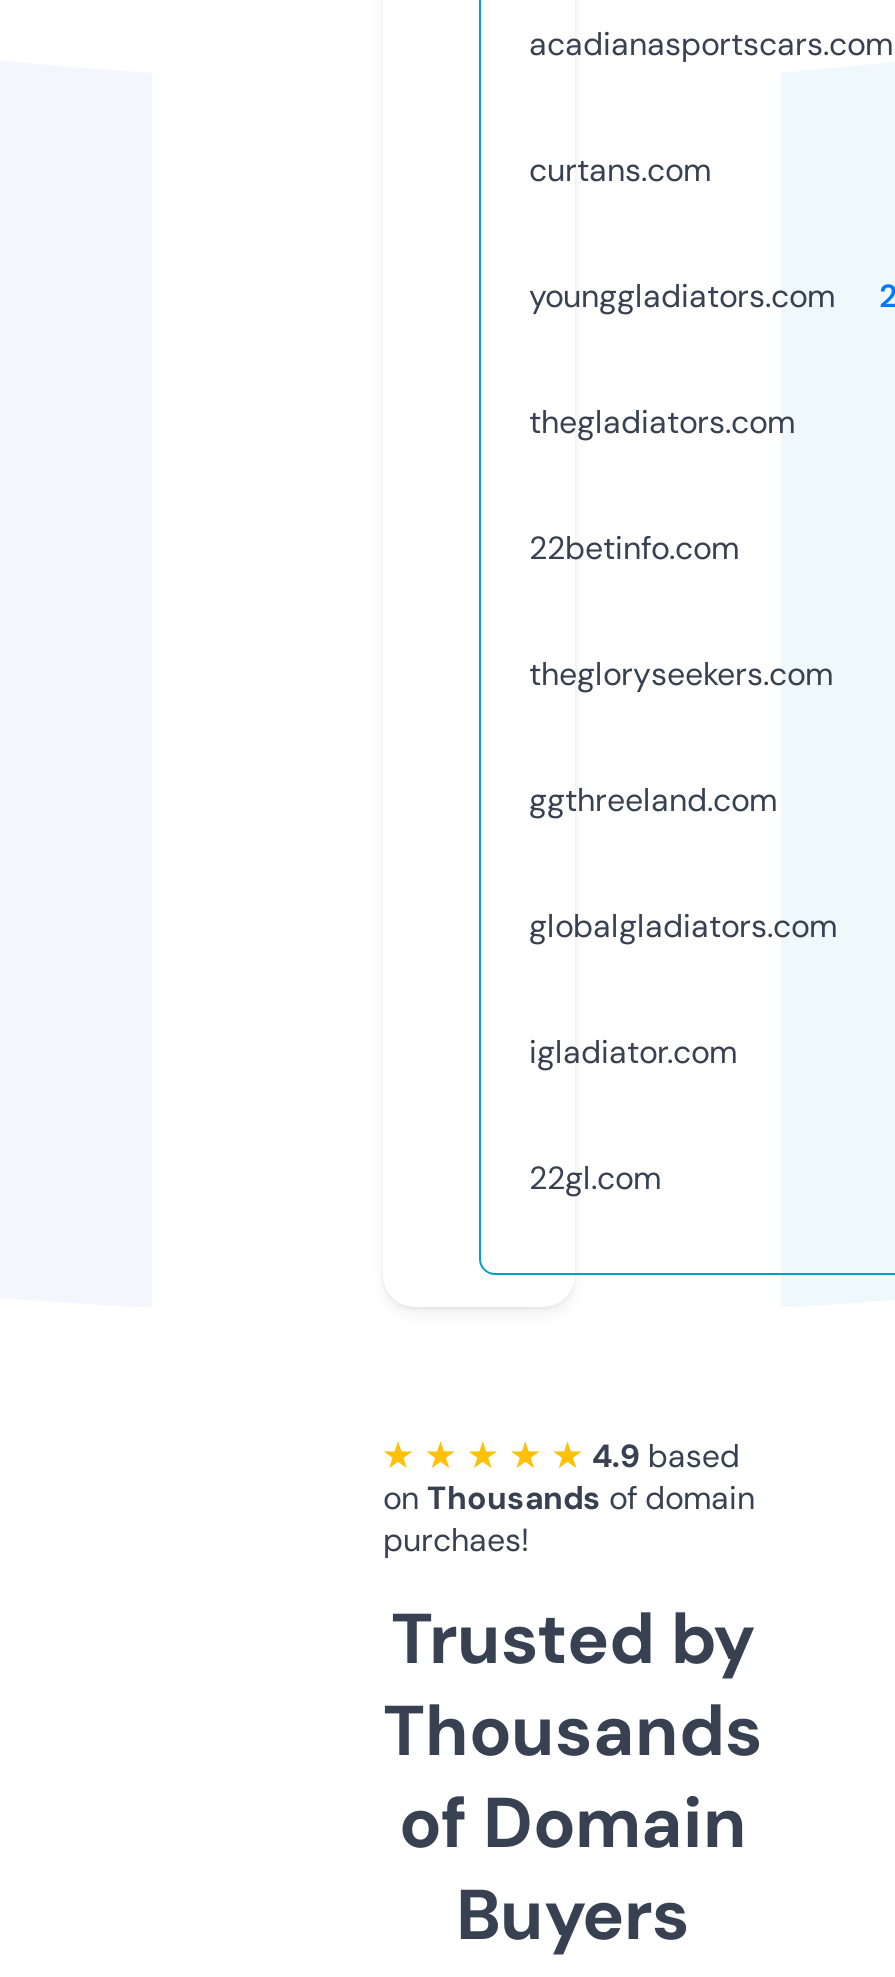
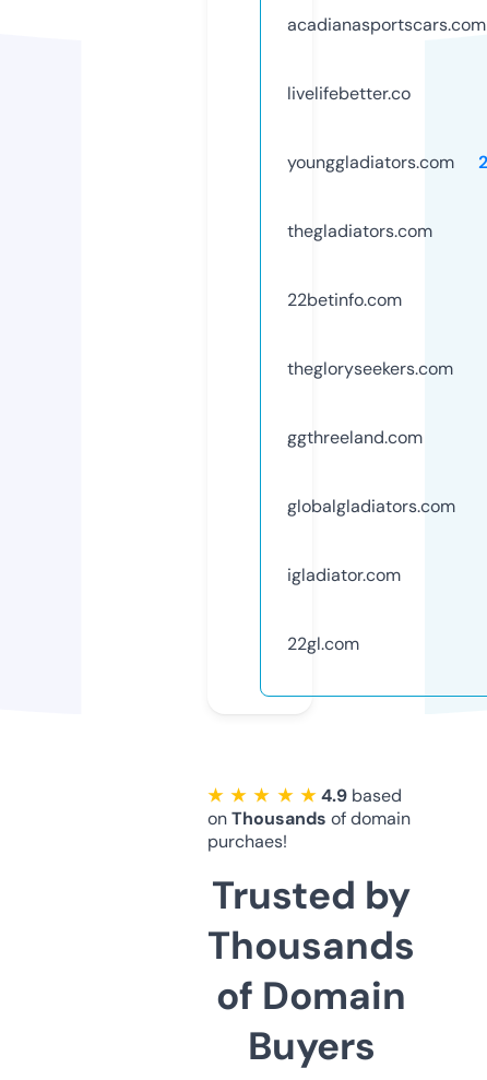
- curtans.com
+ livelifebetter.co
